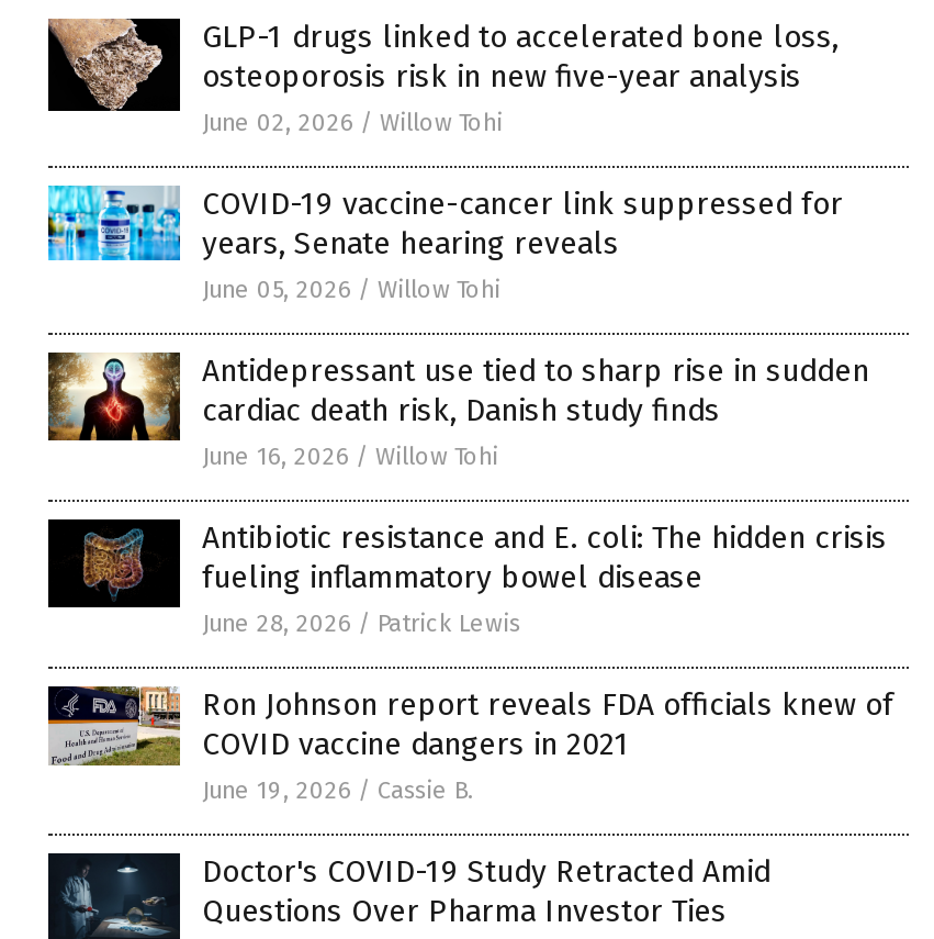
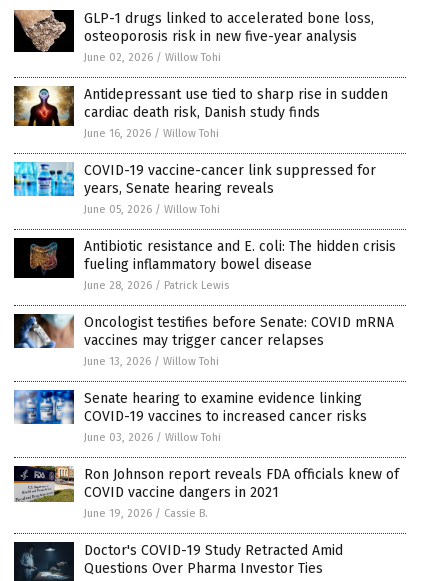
moved down: [image] | COVID-19 vaccine-cancer link suppressed for | years, Senate hearing reveals | June 05, 2026 / Willow Tohi

moved up: [image] | Antidepressant use tied to sharp rise in sudden | cardiac death risk, Danish study finds | June 16, 2026 / Willow Tohi

+ [image]

+ [image]
+ Oncologist testifies before Senate: COVID mRNA
+ vaccines may trigger cancer relapses
+ June 13, 2026 / Willow Tohi
+ Senate hearing to examine evidence linking
+ COVID-19 vaccines to increased cancer risks
+ June 03, 2026 / Willow Tohi
